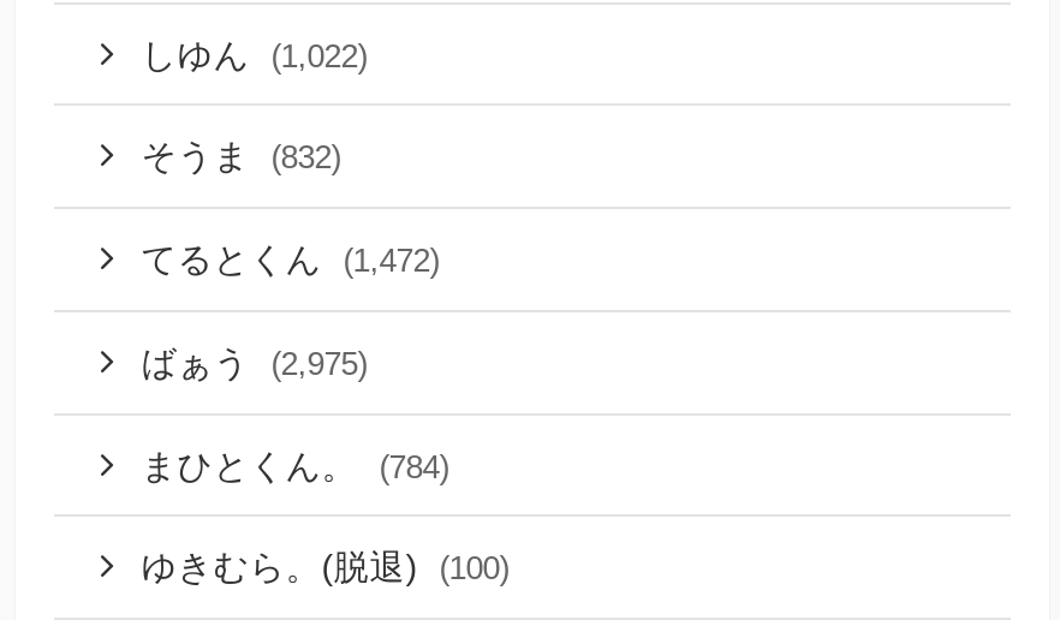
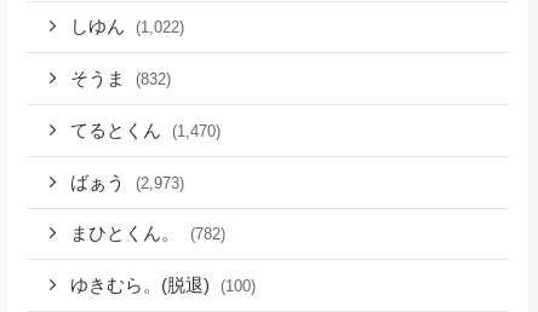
- てるとくん (1,472)
+ てるとくん (1,470)

- ばぁう (2,975)
+ ばぁう (2,973)

- まひとくん。 (784)
+ まひとくん。 (782)
